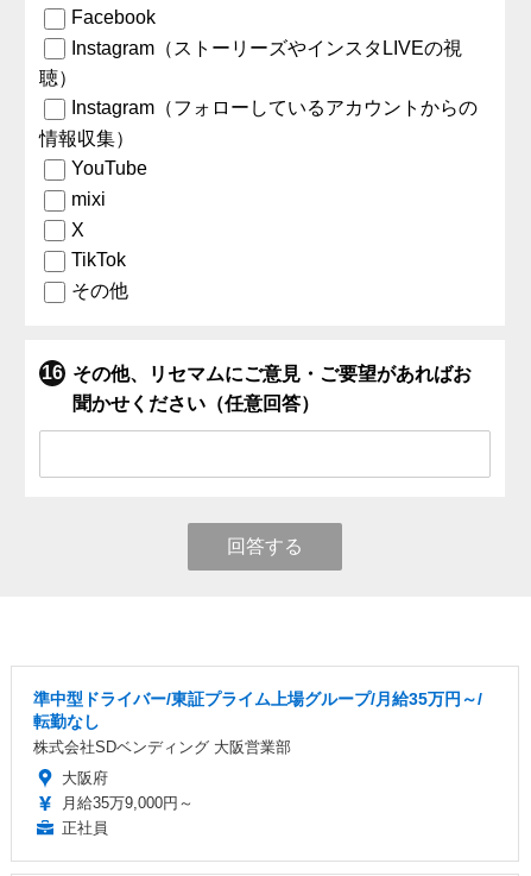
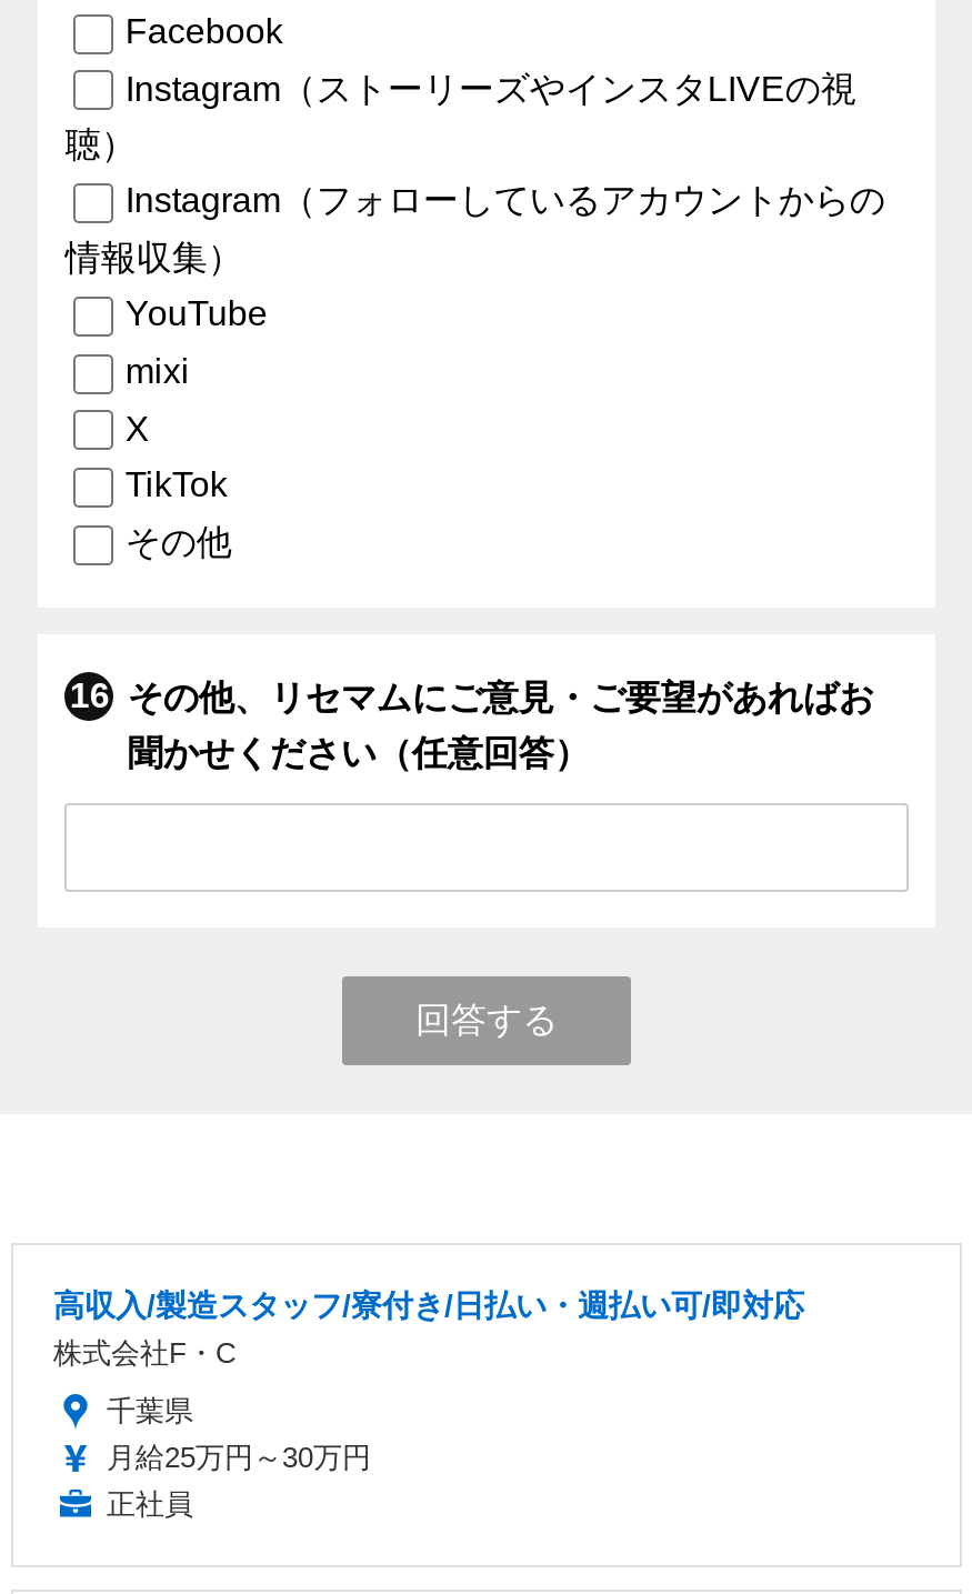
- 準中型ドライバー/東証プライム上場グループ/月給35万円～/
- 転勤なし
- 株式会社SDベンディング 大阪営業部
+ 高収入/製造スタッフ/寮付き/日払い・週払い可/即対応
+ 株式会社F・C

- 大阪府
- 月給35万9,000円～
+ 千葉県
+ 月給25万円～30万円
